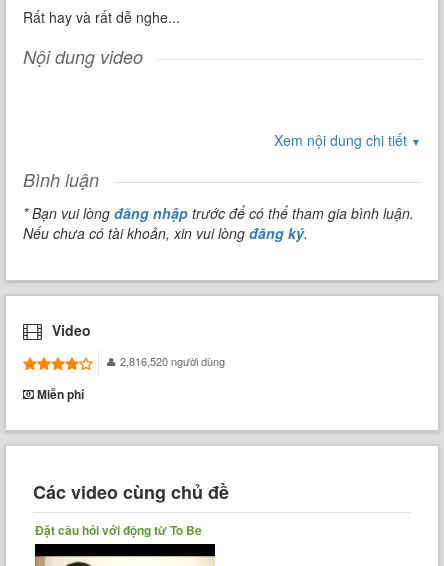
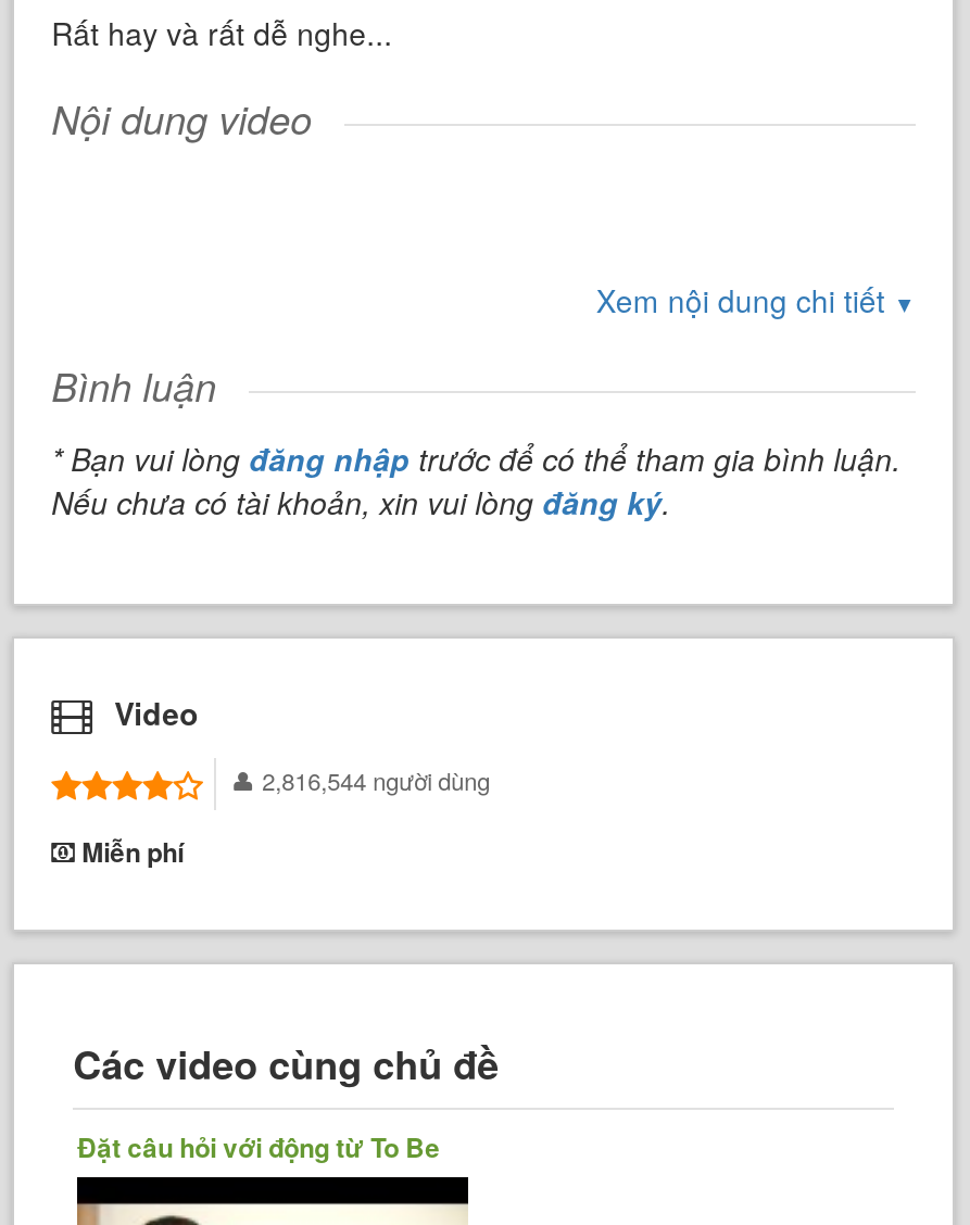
- 2,816,520 người dùng
+ 2,816,544 người dùng
